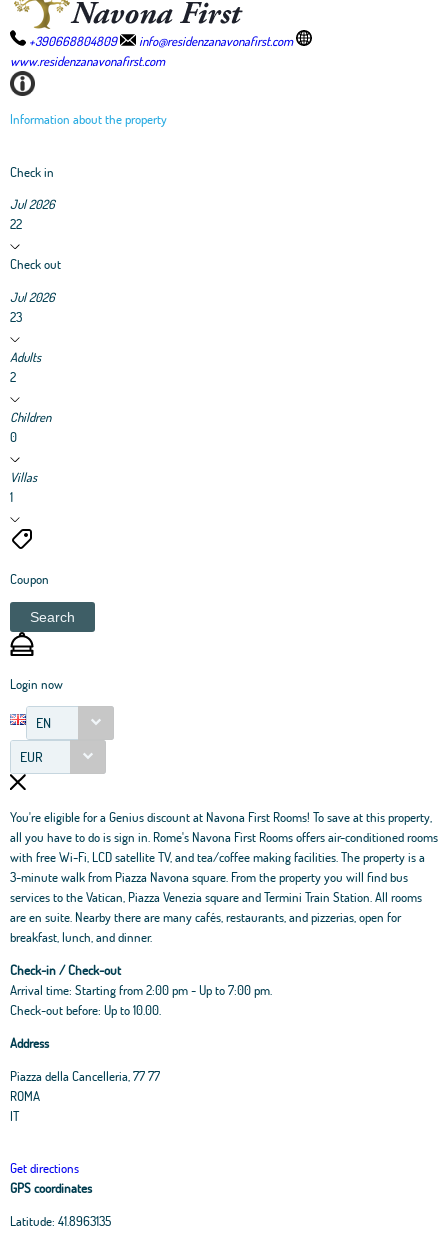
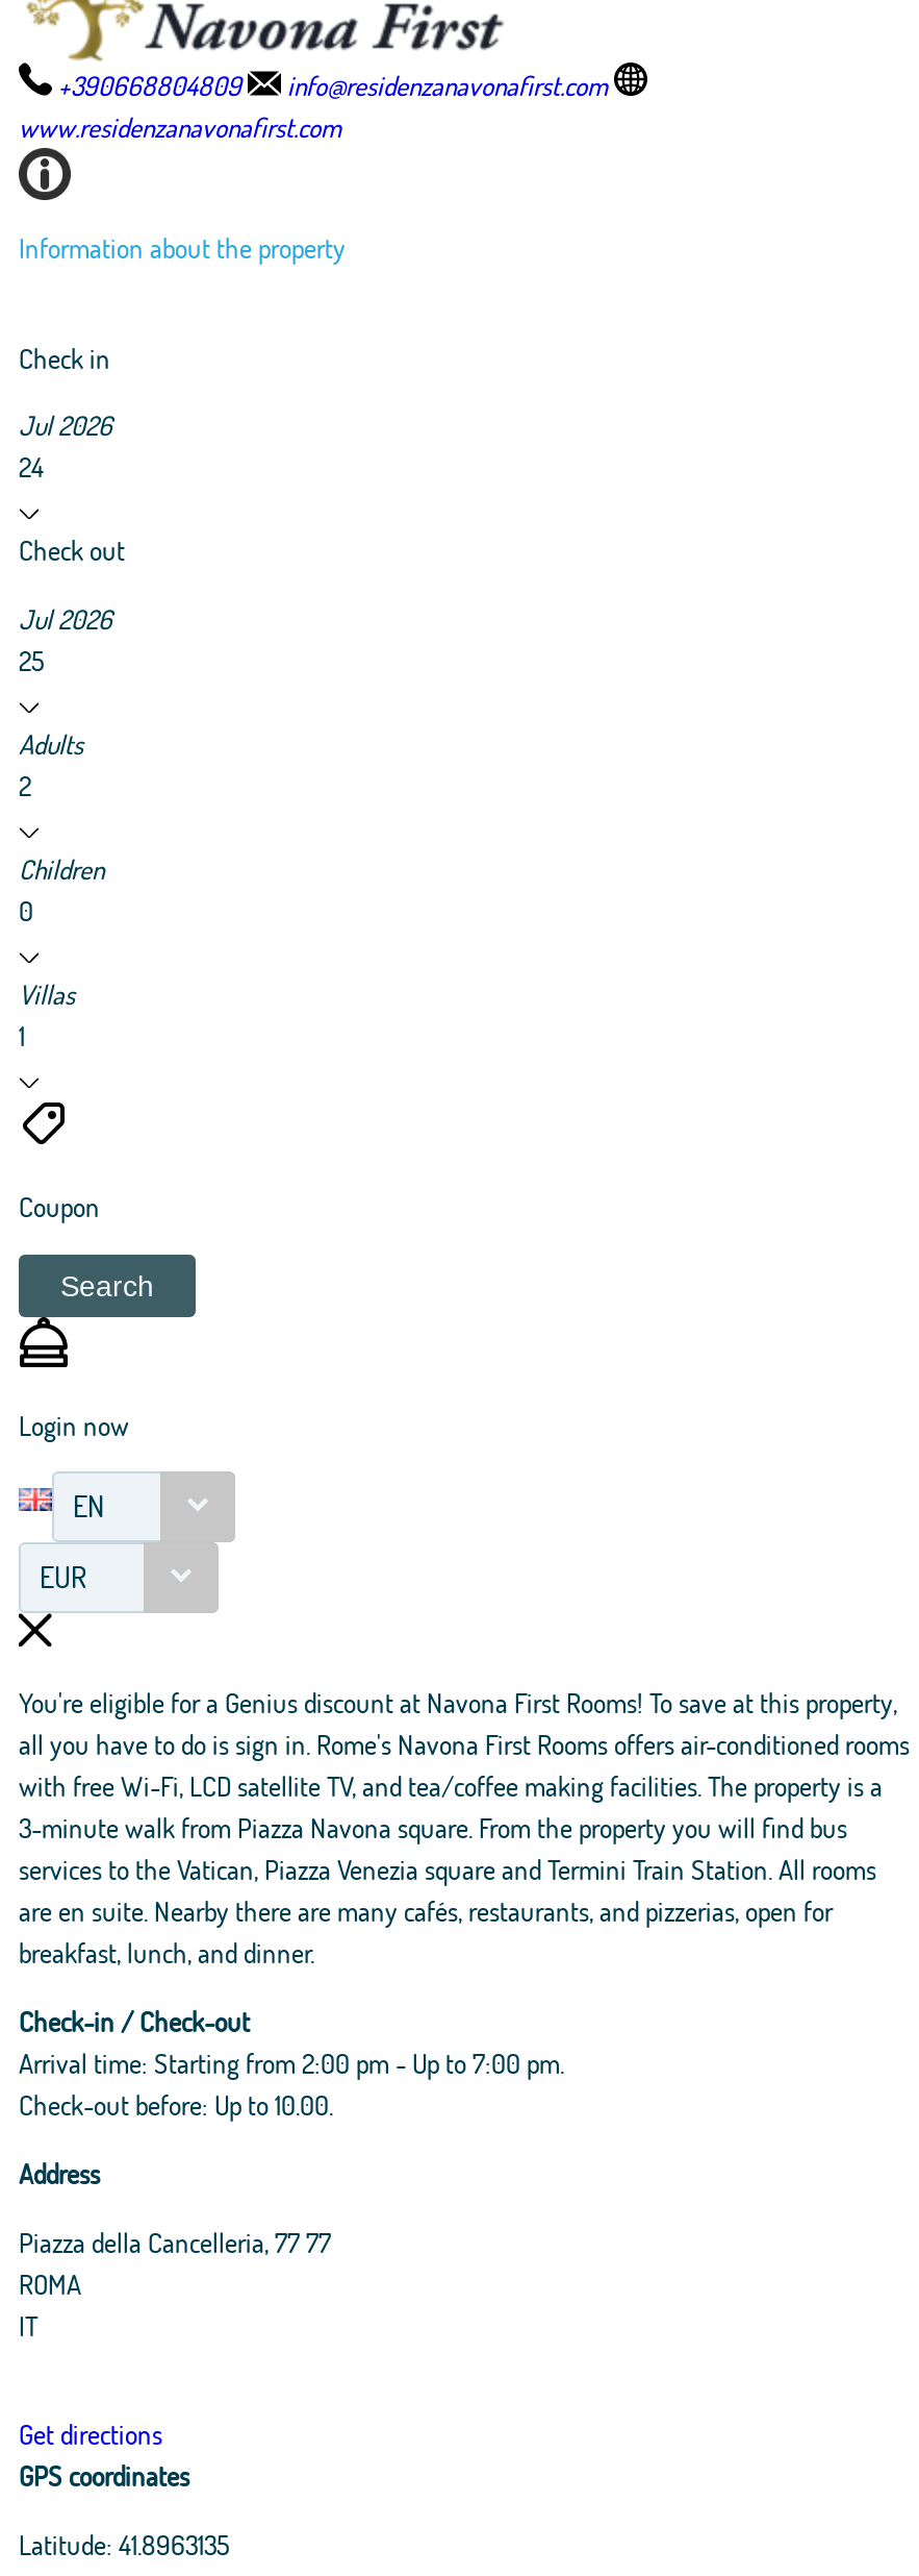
- 22
+ 24

- 23
+ 25
